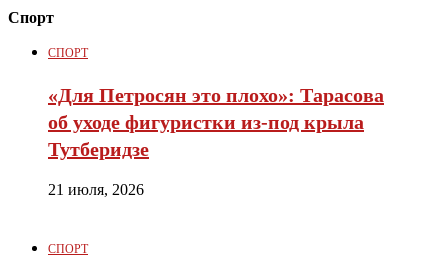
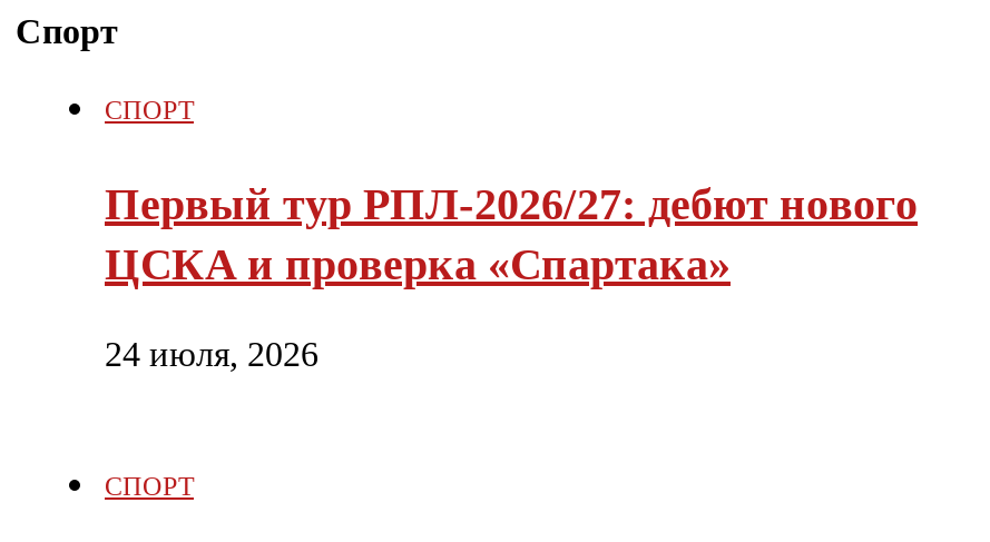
- «Для Петросян это плохо»: Тарасова
- об уходе фигуристки из-под крыла
- Тутберидзе
+ Первый тур РПЛ-2026/27: дебют нового
+ ЦСКА и проверка «Спартака»

- 21 июля, 2026
+ 24 июля, 2026
